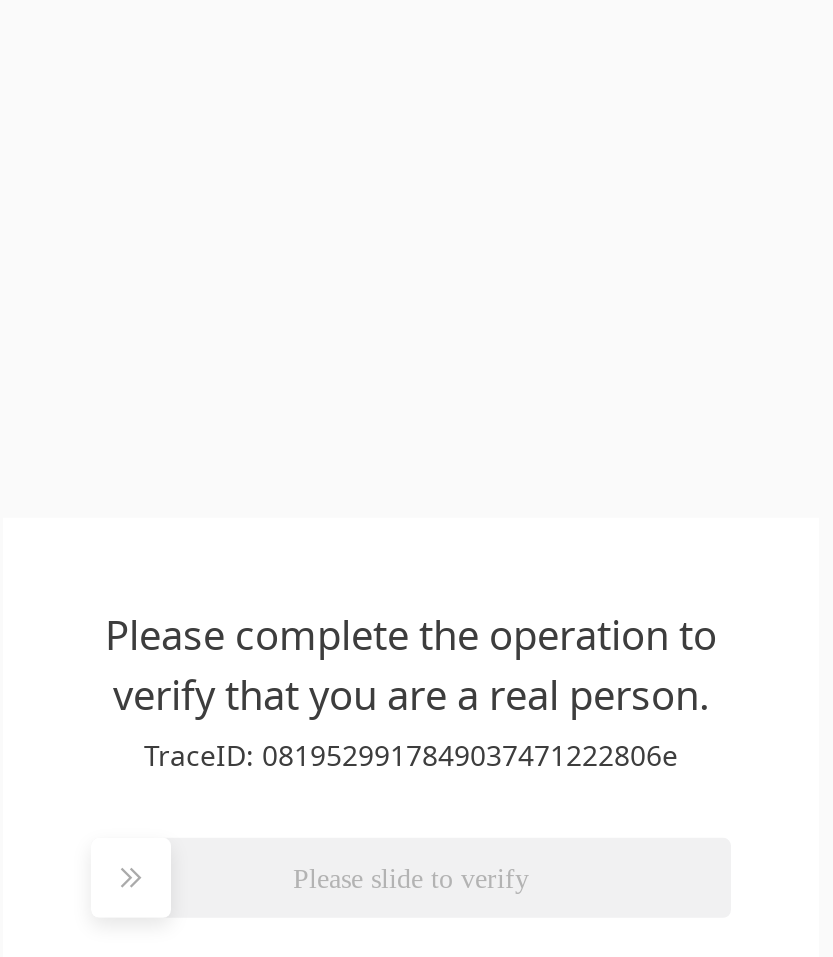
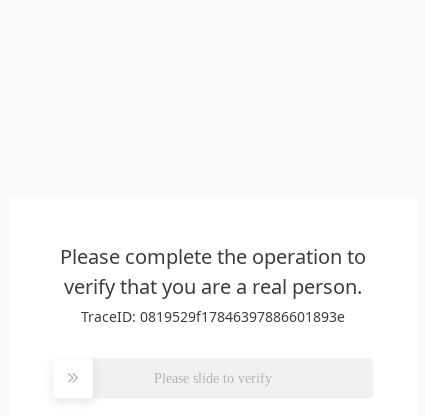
- TraceID: 0819529917849037471222806e
+ TraceID: 0819529f17846397886601893e
